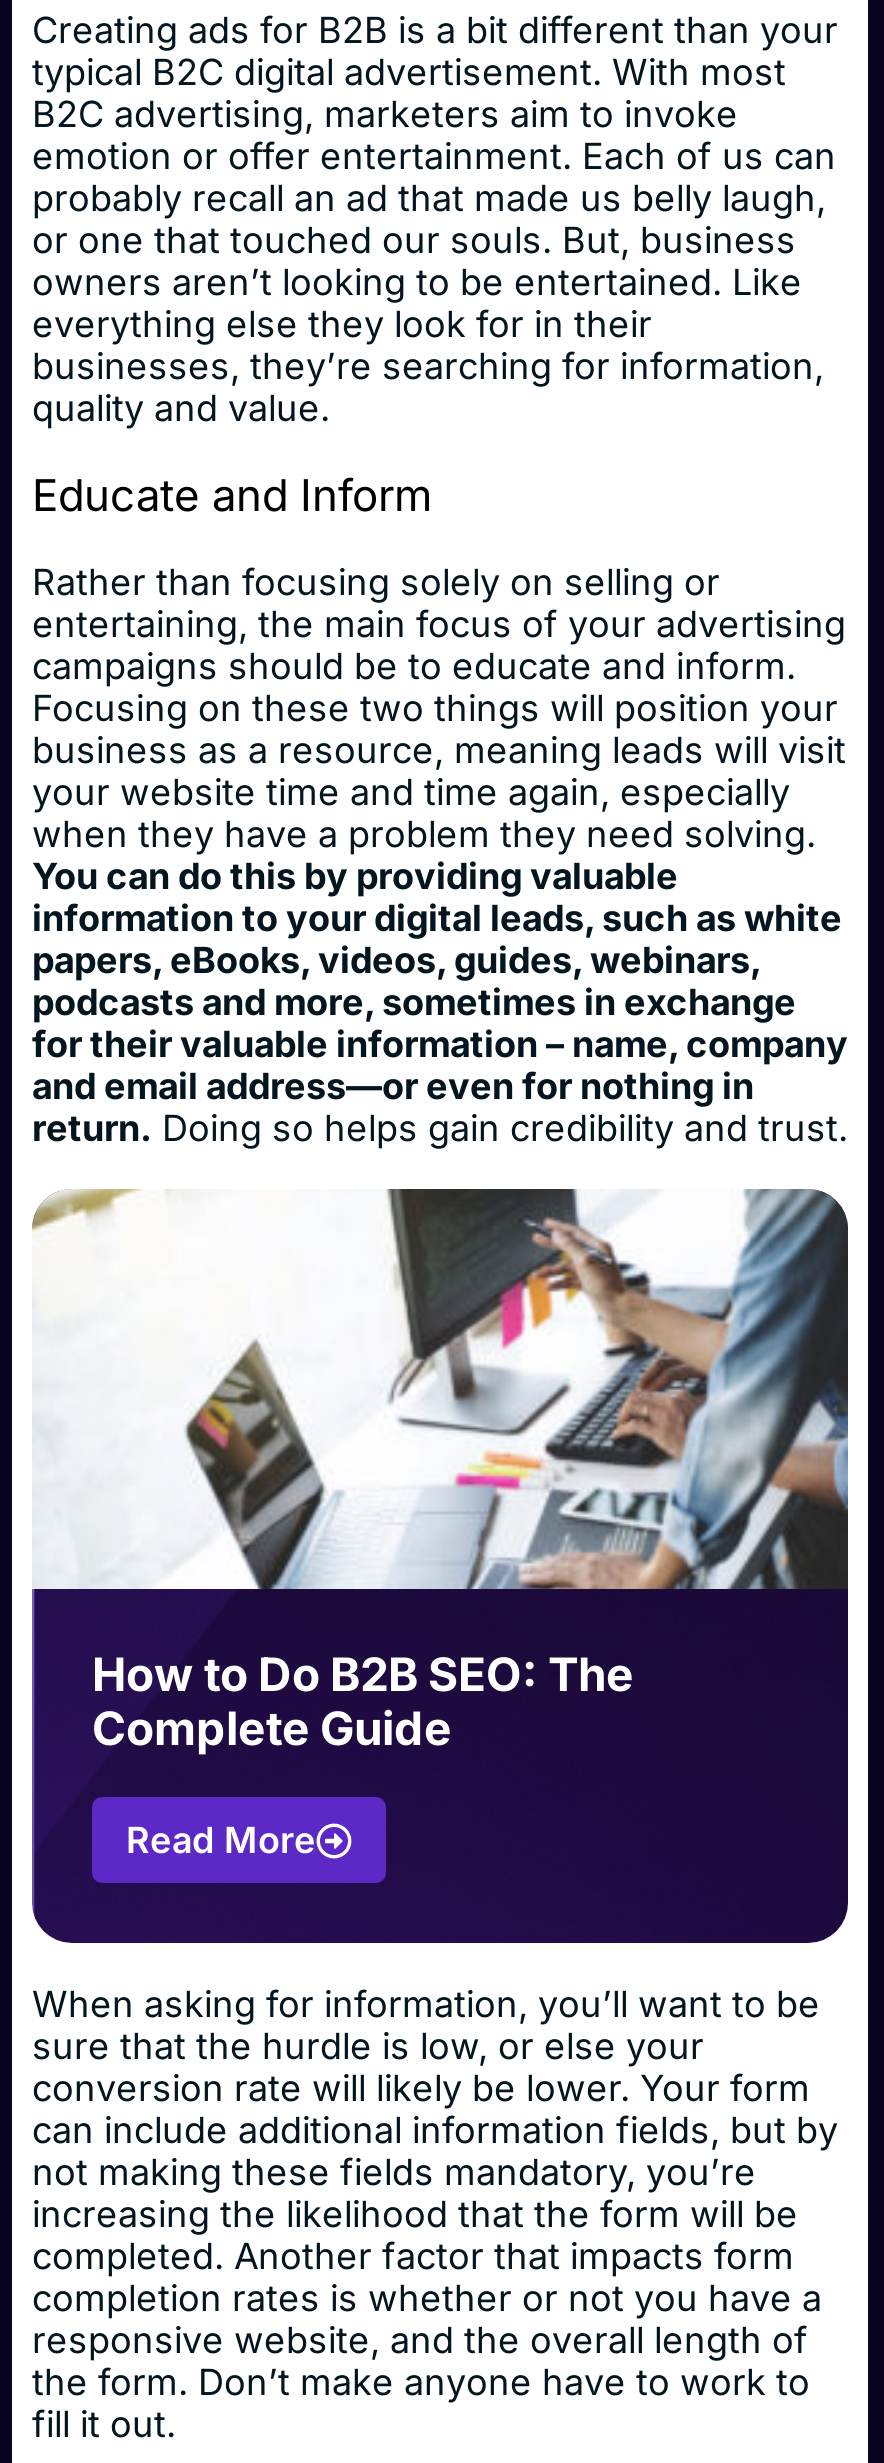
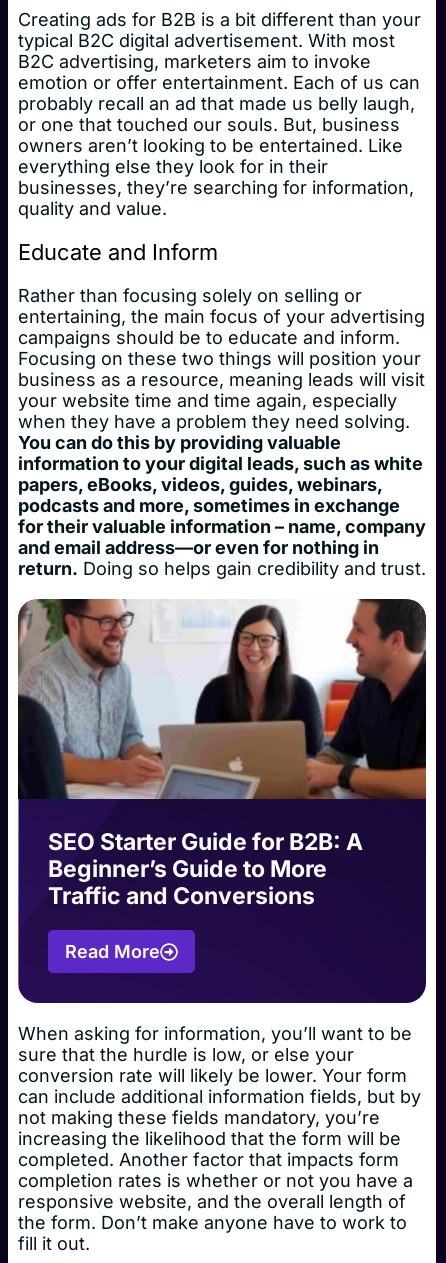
- [image]
- How to Do B2B SEO: The
- Complete Guide
+ [image]
+ SEO Starter Guide for B2B: A
+ Beginner’s Guide to More
+ Traffic and Conversions
